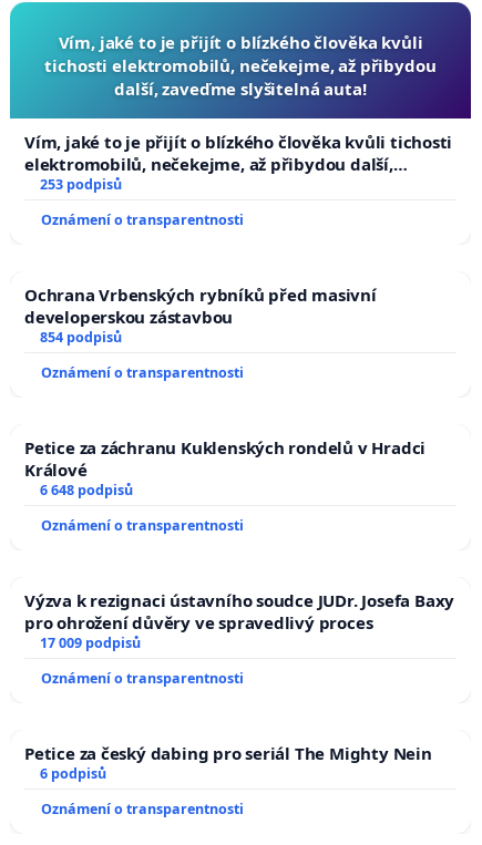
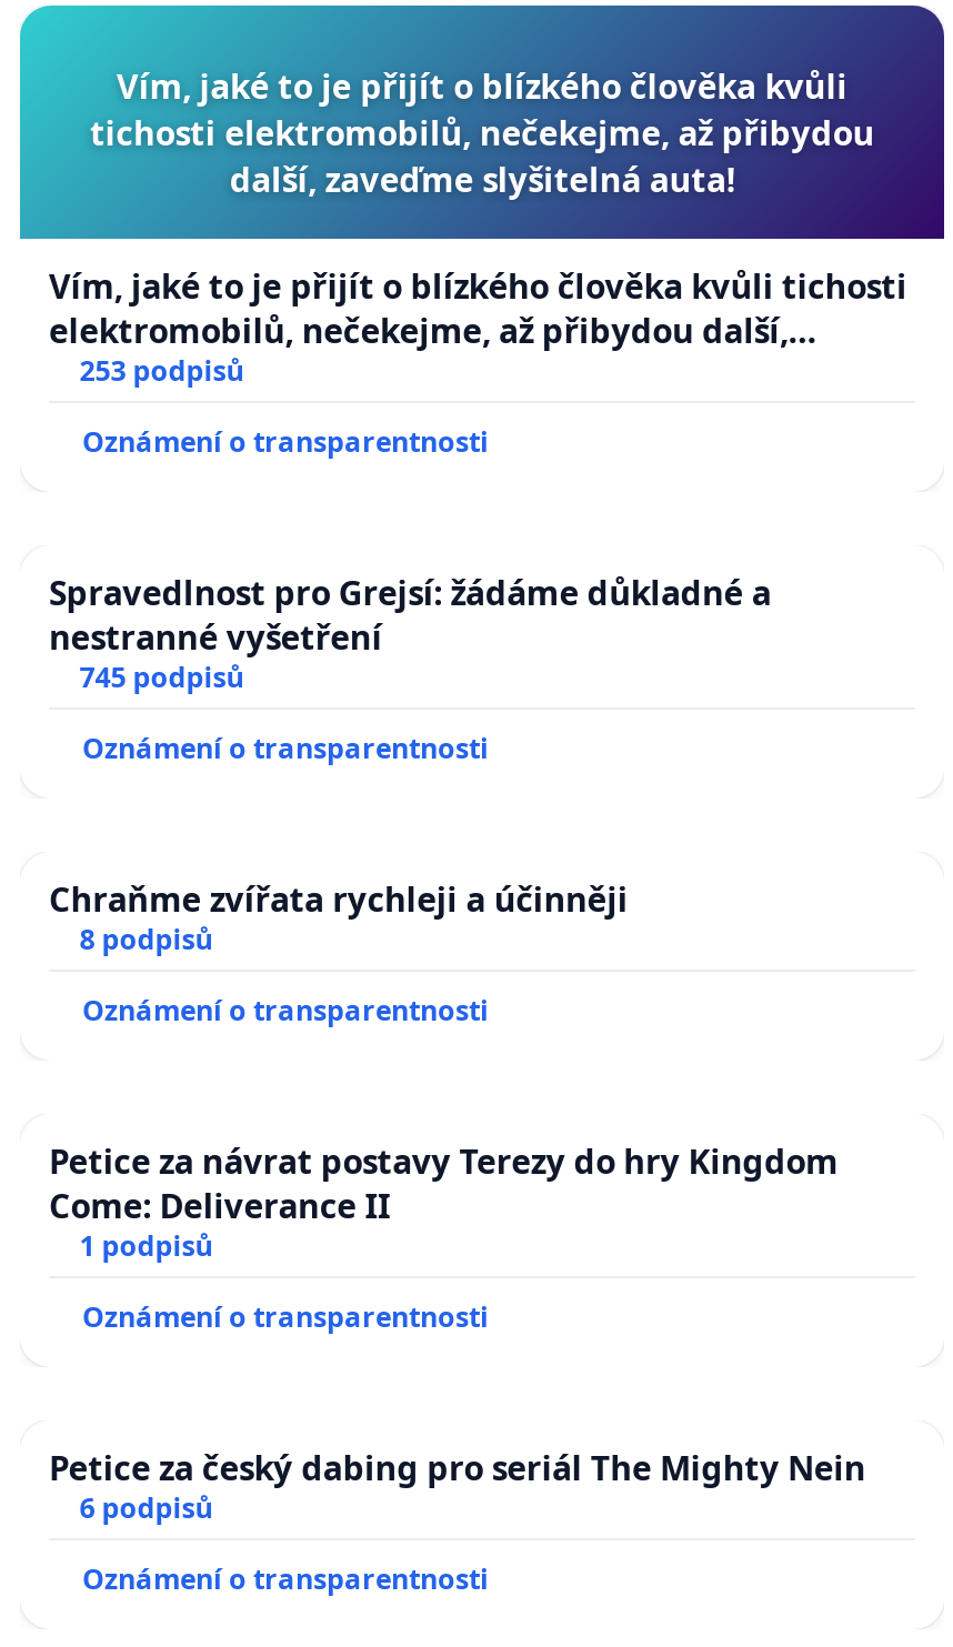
- Ochrana Vrbenských rybníků před masivní
- developerskou zástavbou
- 854 podpisů
+ Spravedlnost pro Grejsí: žádáme důkladné a
+ nestranné vyšetření
+ 745 podpisů

- Petice za záchranu Kuklenských rondelů v Hradci
- Králové
- 6 648 podpisů
+ Chraňme zvířata rychleji a účinněji
+ 8 podpisů

- Výzva k rezignaci ústavního soudce JUDr. Josefa Baxy
- pro ohrožení důvěry ve spravedlivý proces
- 17 009 podpisů
+ Petice za návrat postavy Terezy do hry Kingdom
+ Come: Deliverance II
+ 1 podpisů
